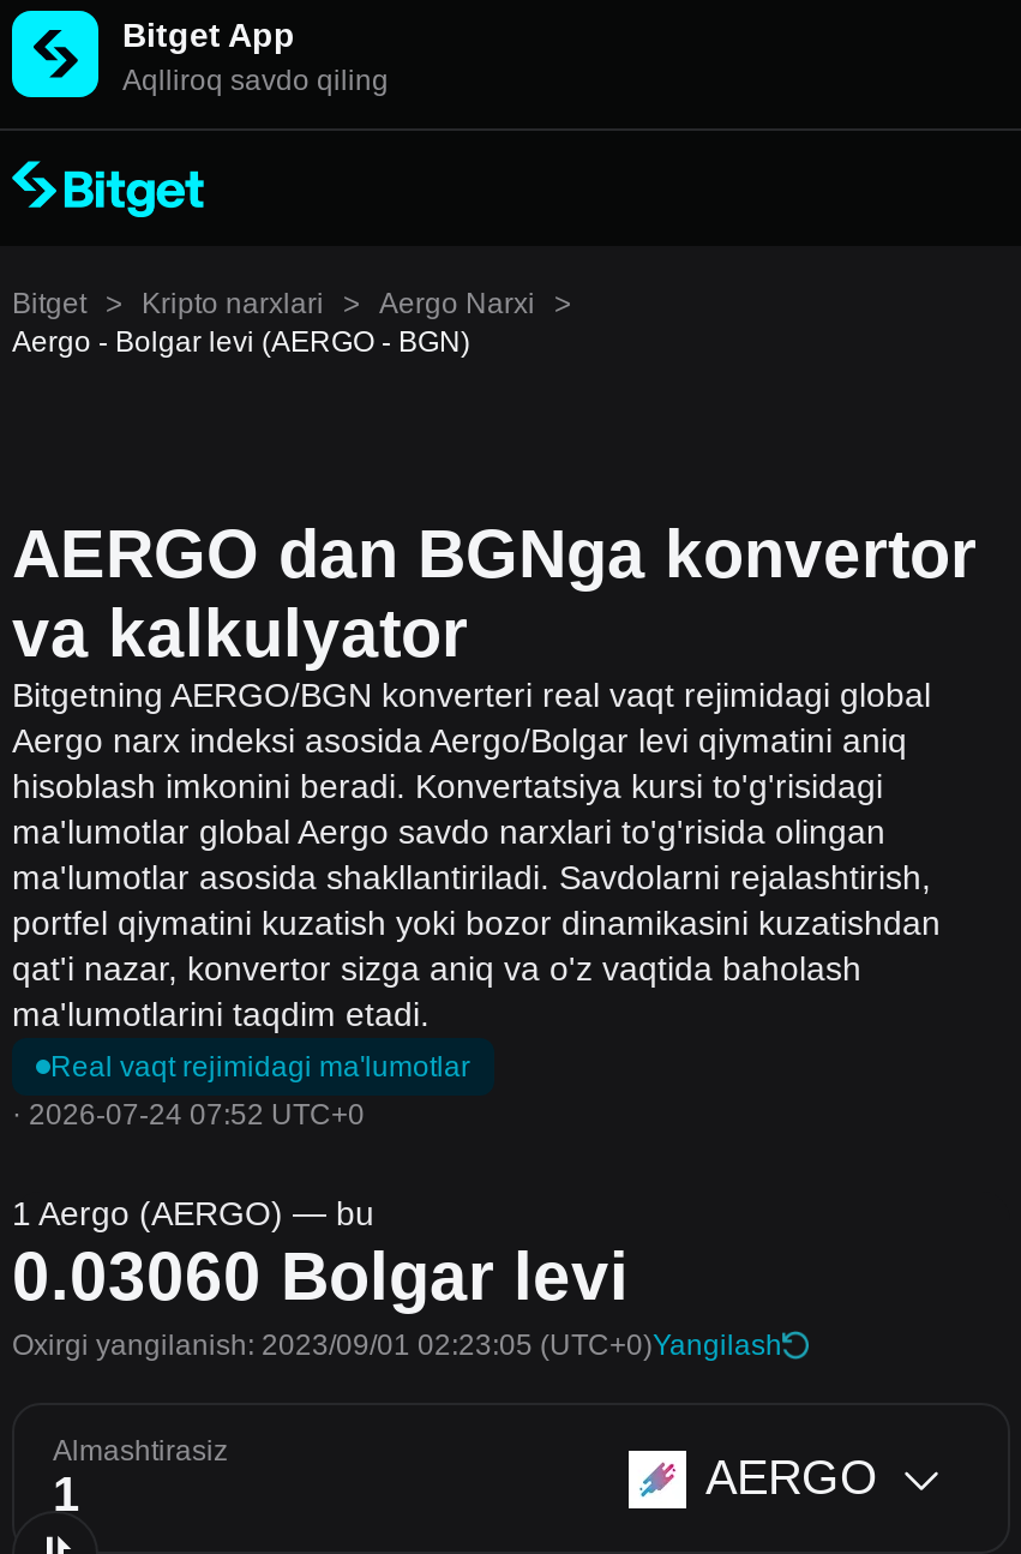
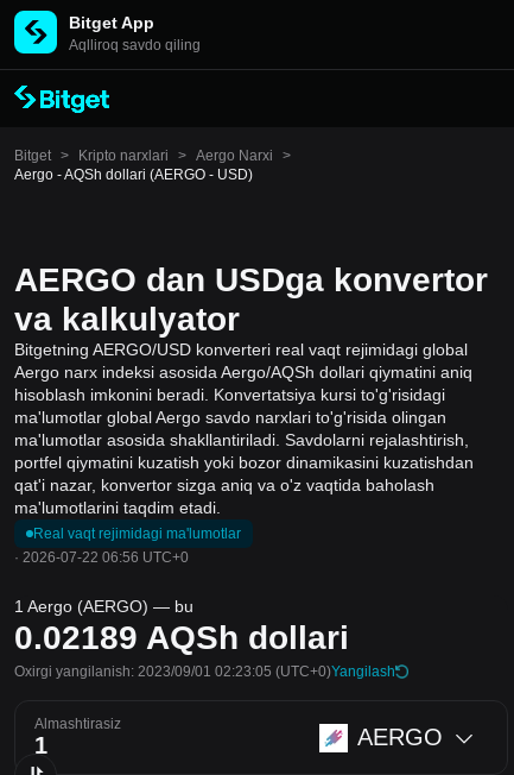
- Aergo - Bolgar levi (AERGO - BGN)
+ Aergo - AQSh dollari (AERGO - USD)

- AERGO dan BGNga konvertor
+ AERGO dan USDga konvertor

- Bitgetning AERGO/BGN konverteri real vaqt rejimidagi global
+ Bitgetning AERGO/USD konverteri real vaqt rejimidagi global

- Aergo narx indeksi asosida Aergo/Bolgar levi qiymatini aniq
+ Aergo narx indeksi asosida Aergo/AQSh dollari qiymatini aniq

- · 2026-07-24 07:52 UTC+0
+ · 2026-07-22 06:56 UTC+0

- 0.03060 Bolgar levi
+ 0.02189 AQSh dollari
